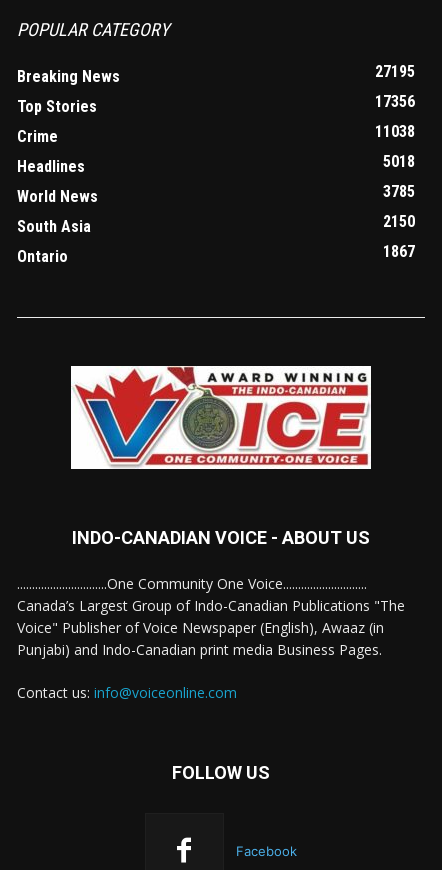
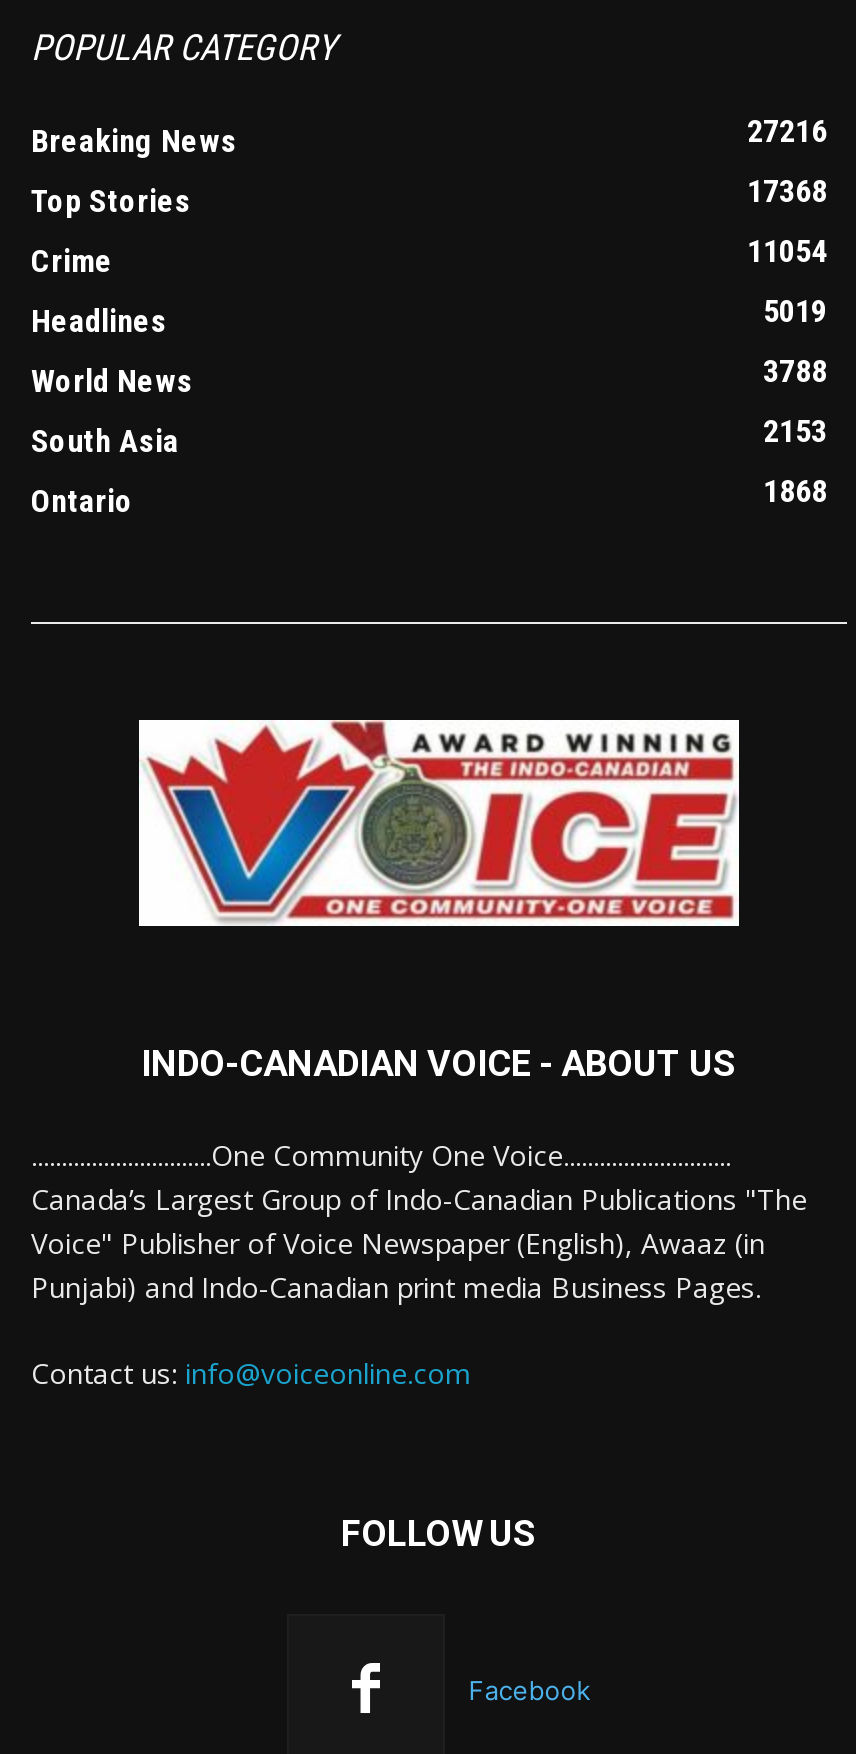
- 27195
+ 27216

- 17356
+ 17368

- 11038
+ 11054

- 5018
+ 5019

- 3785
+ 3788

- 2150
+ 2153

- 1867
+ 1868
